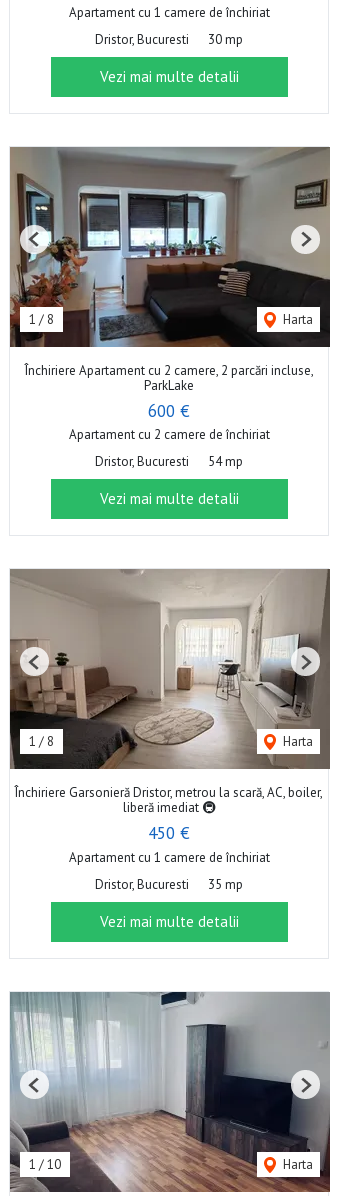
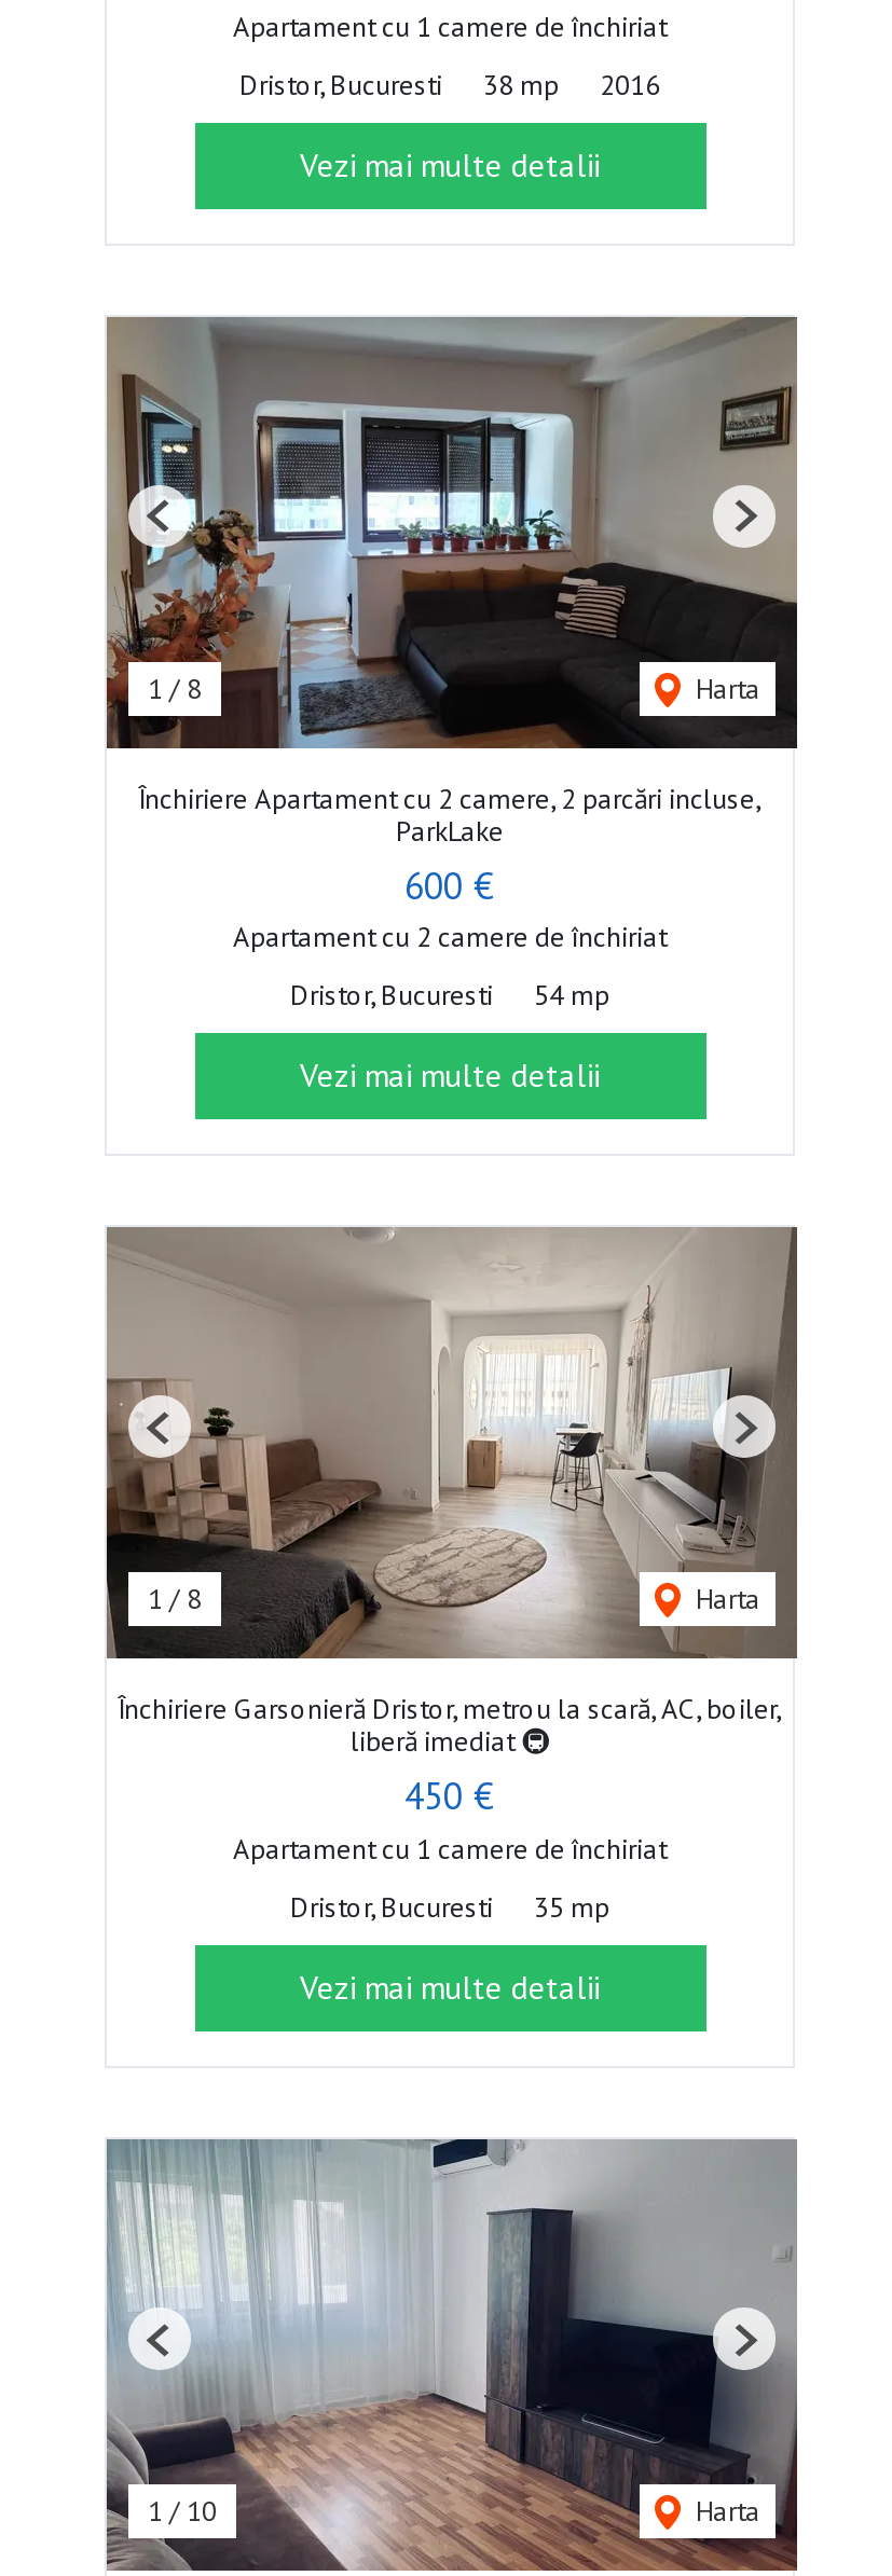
- 30 mp
+ 38 mp
+ 2016
